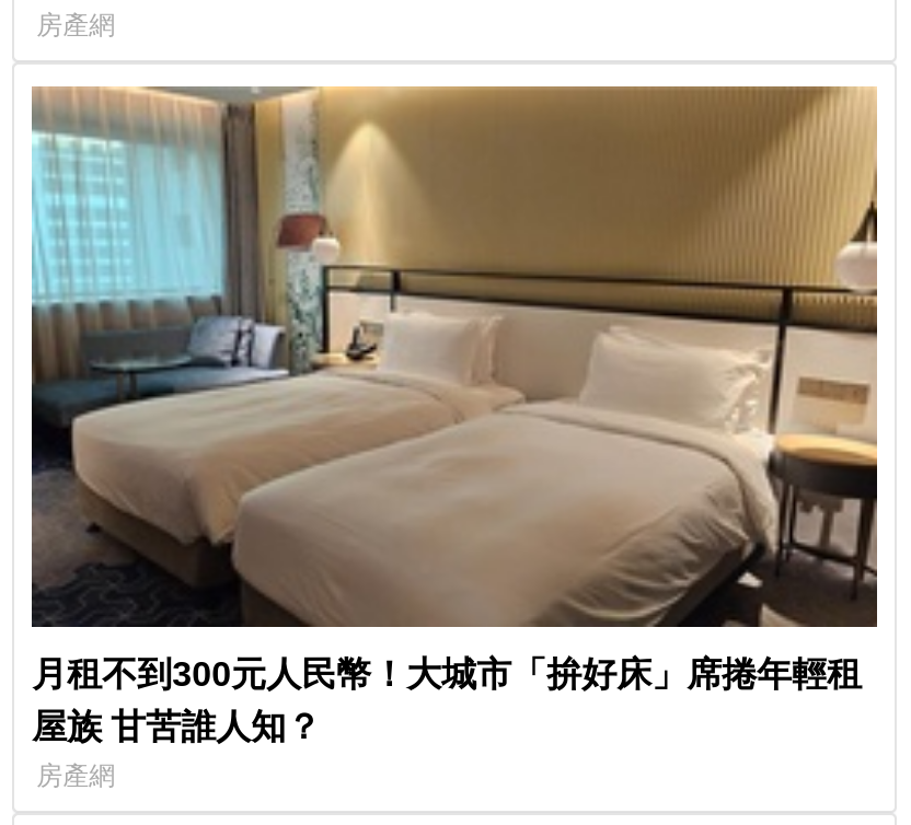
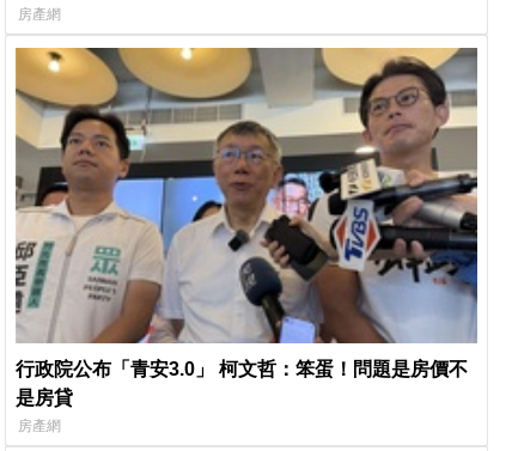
- [image]
- 月租不到300元人民幣！大城市「拚好床」席捲年輕租
- 屋族 甘苦誰人知？
+ [image]
+ 行政院公布「青安3.0」 柯文哲：笨蛋！問題是房價不
+ 是房貸
